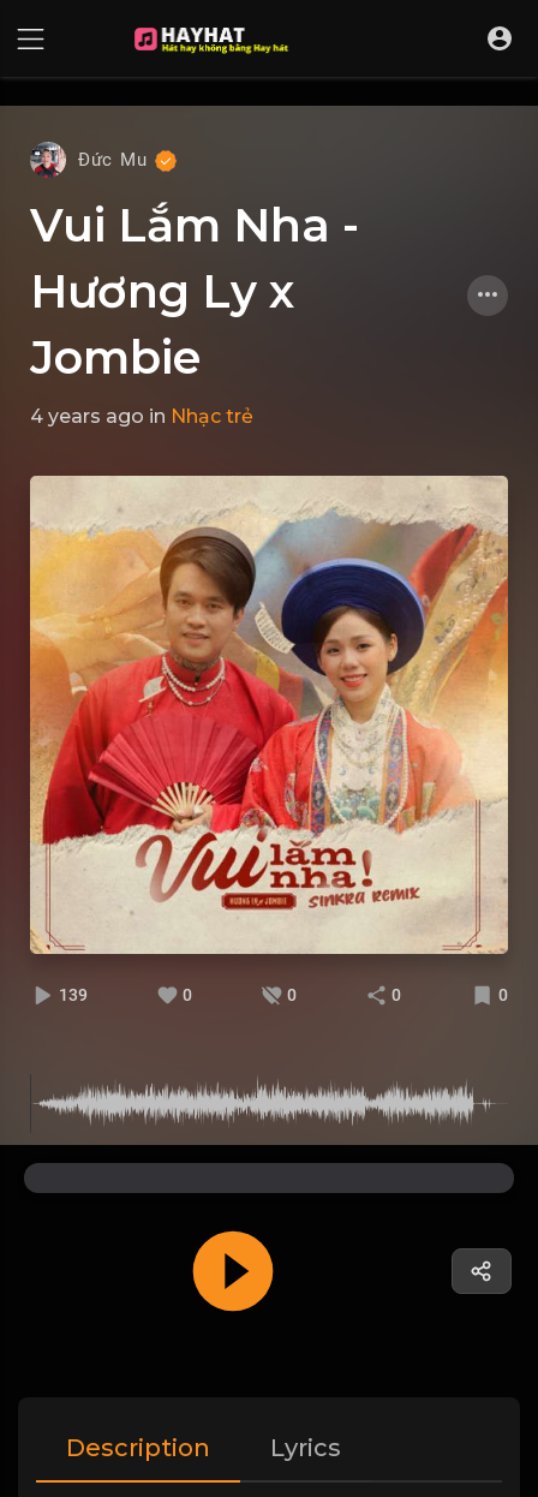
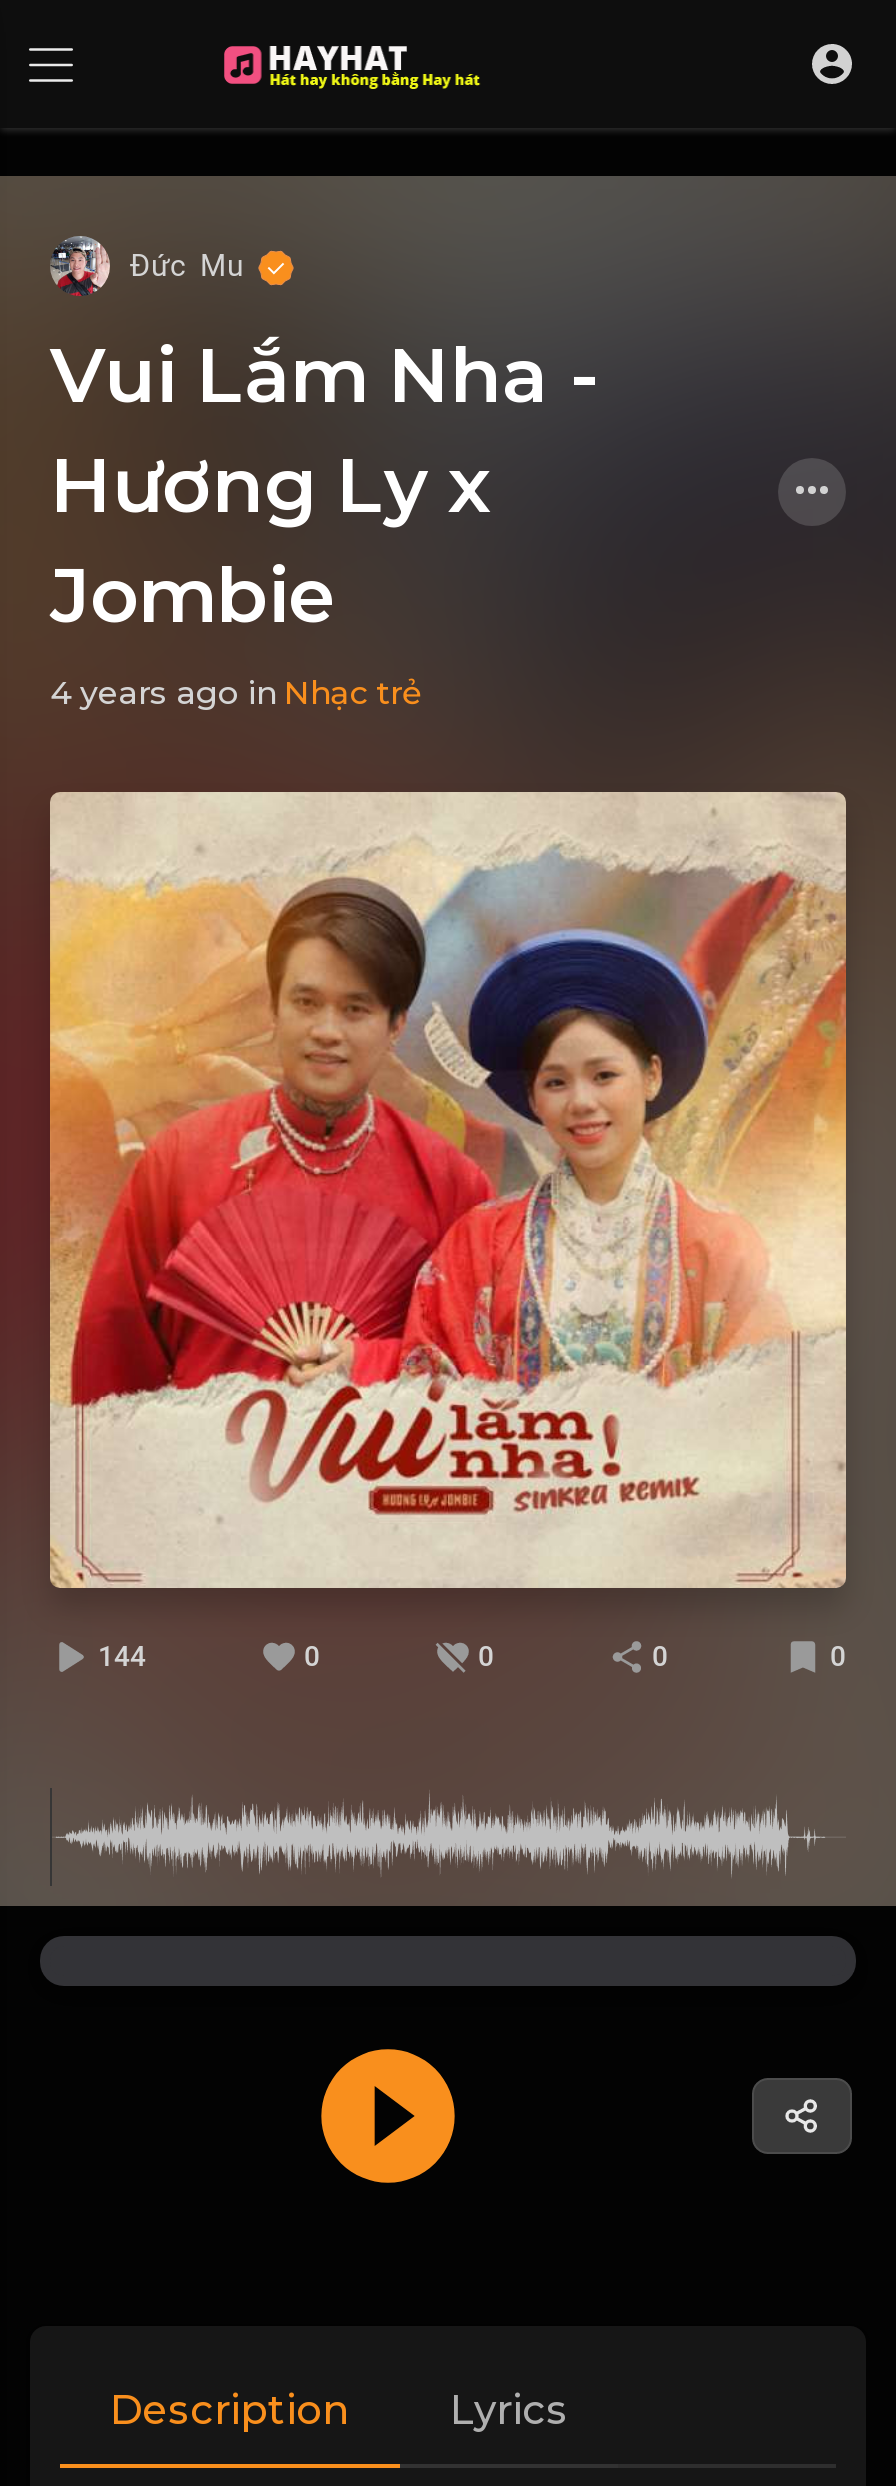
- 139
+ 144
